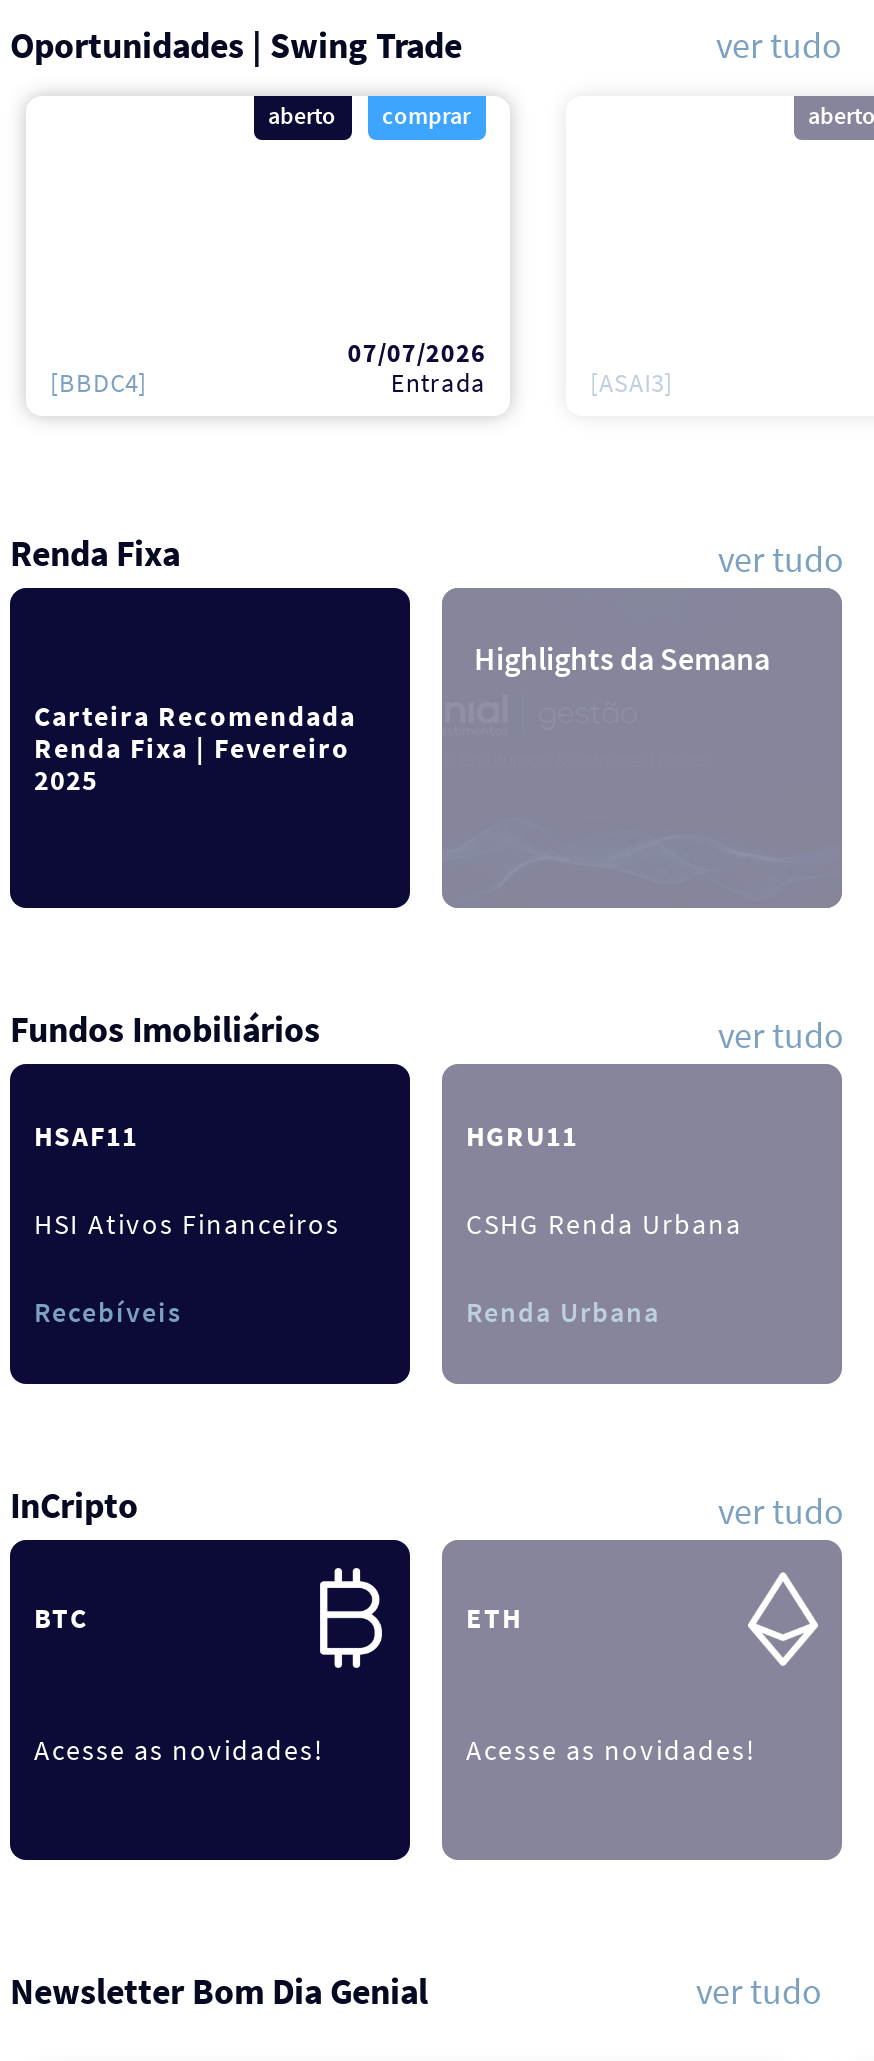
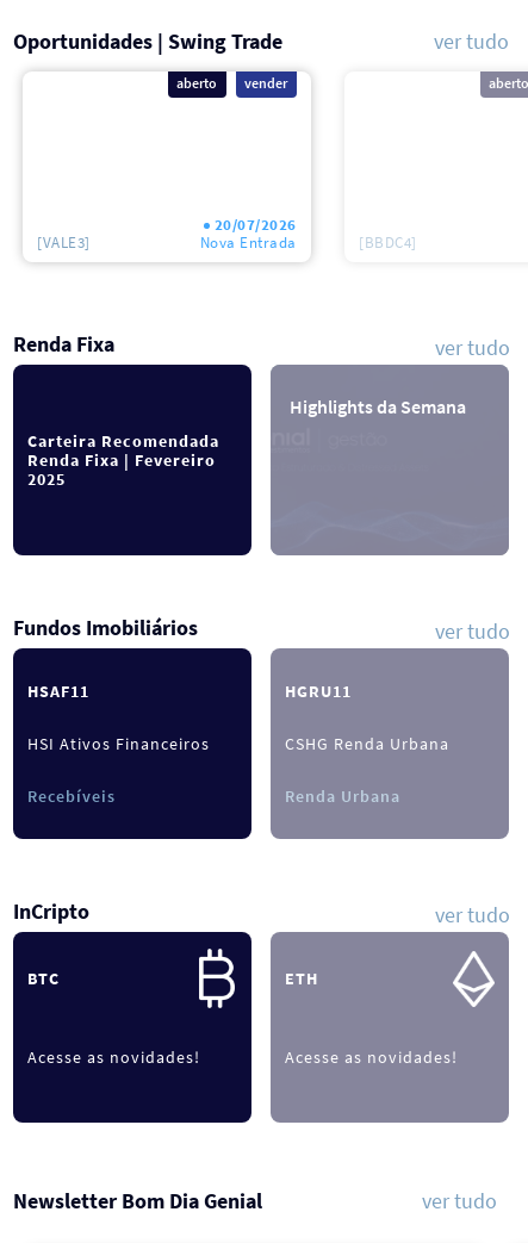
- comprar
+ vender

- 07/07/2026
- Entrada
+ 20/07/2026
+ Nova Entrada

- [BBDC4]
+ [VALE3]

- [ASAI3]
+ [BBDC4]
